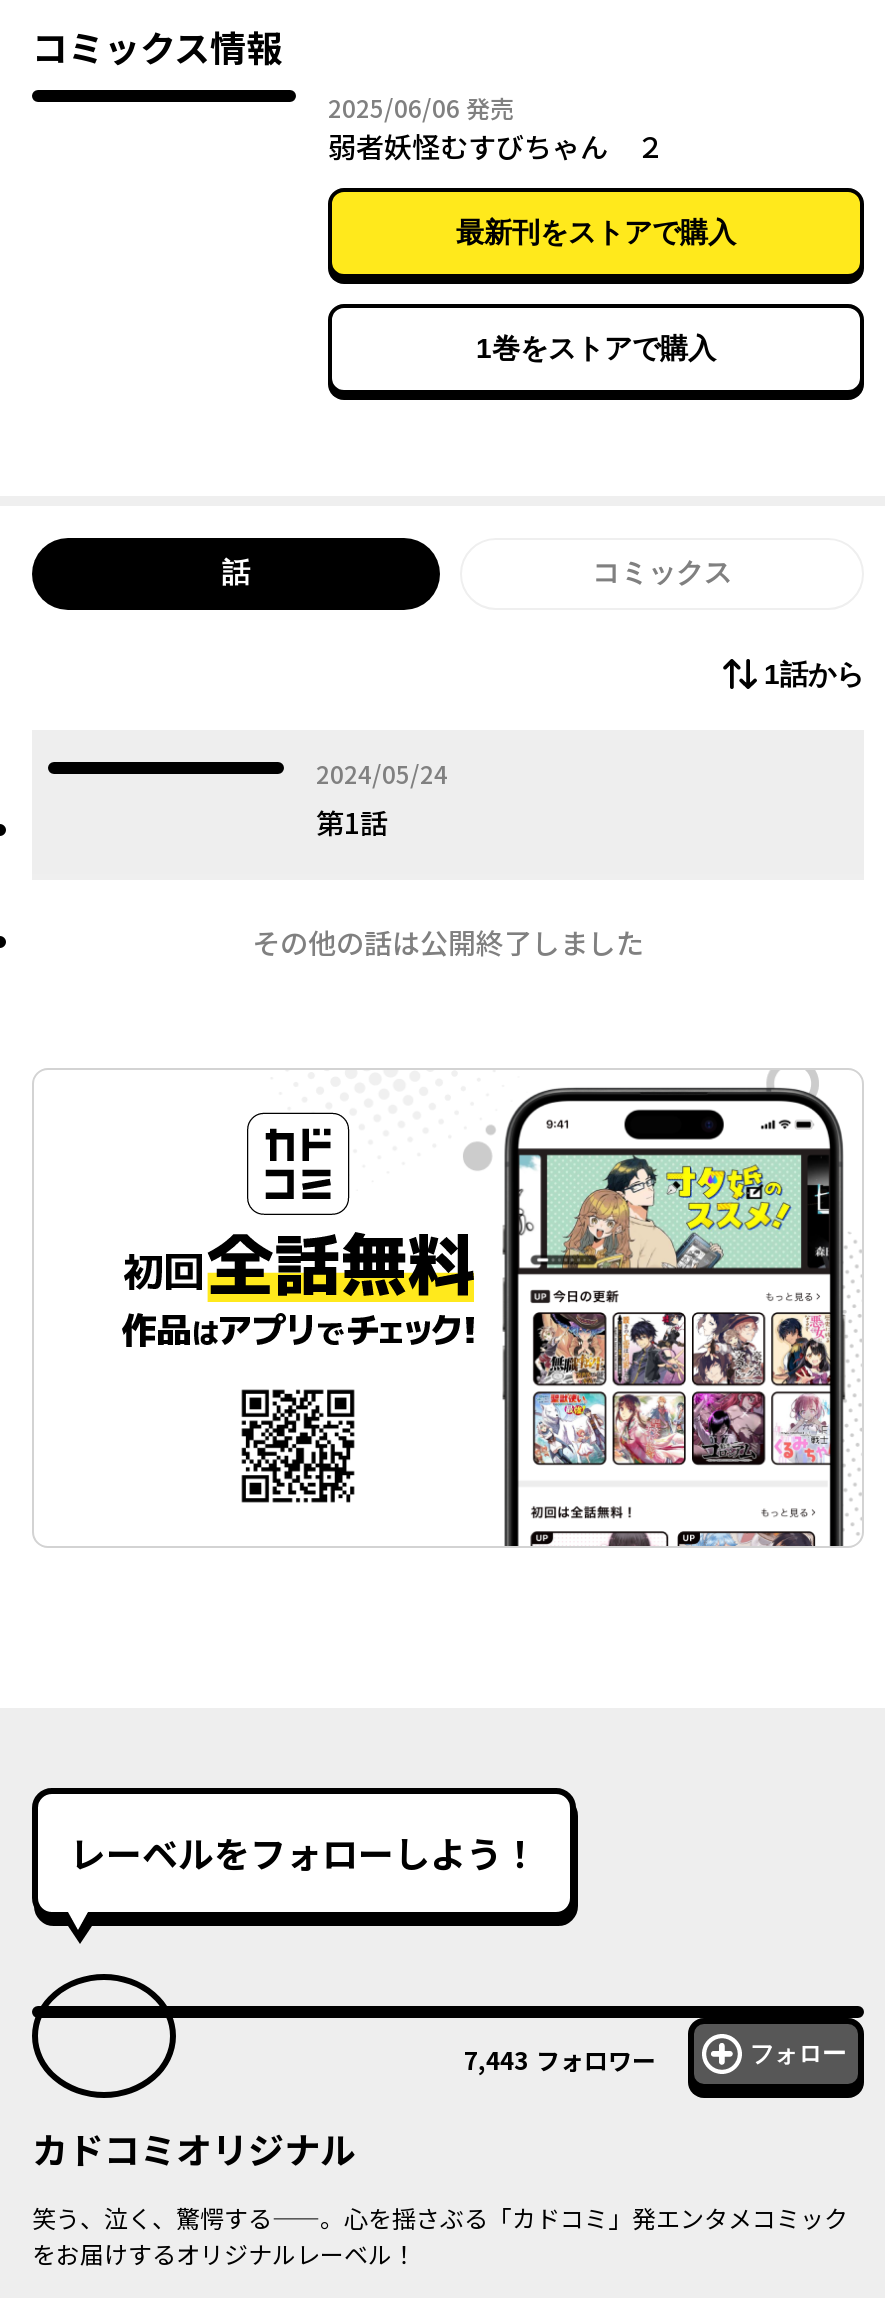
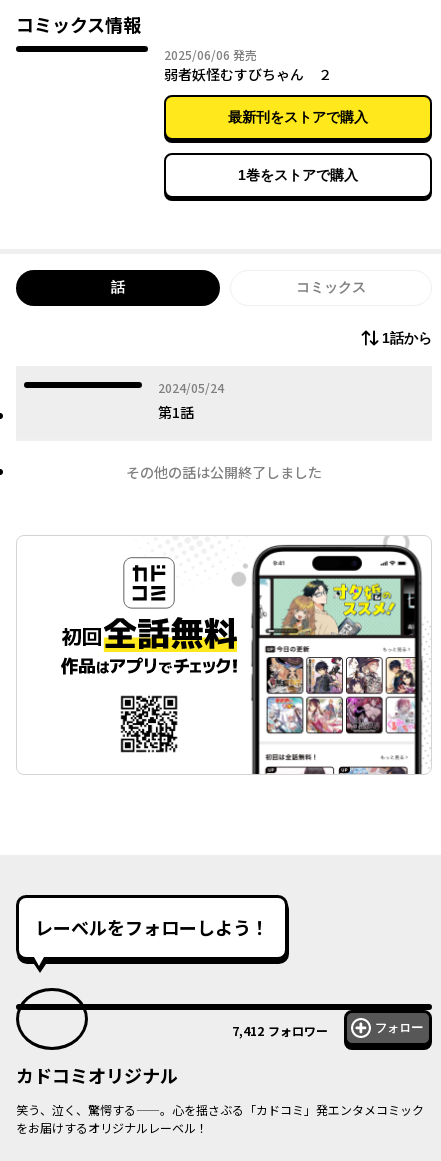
- 7,443 フォロワー
+ 7,412 フォロワー
